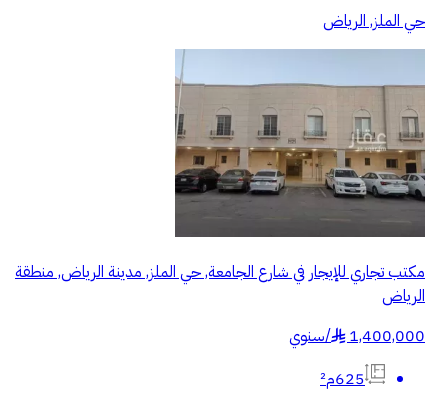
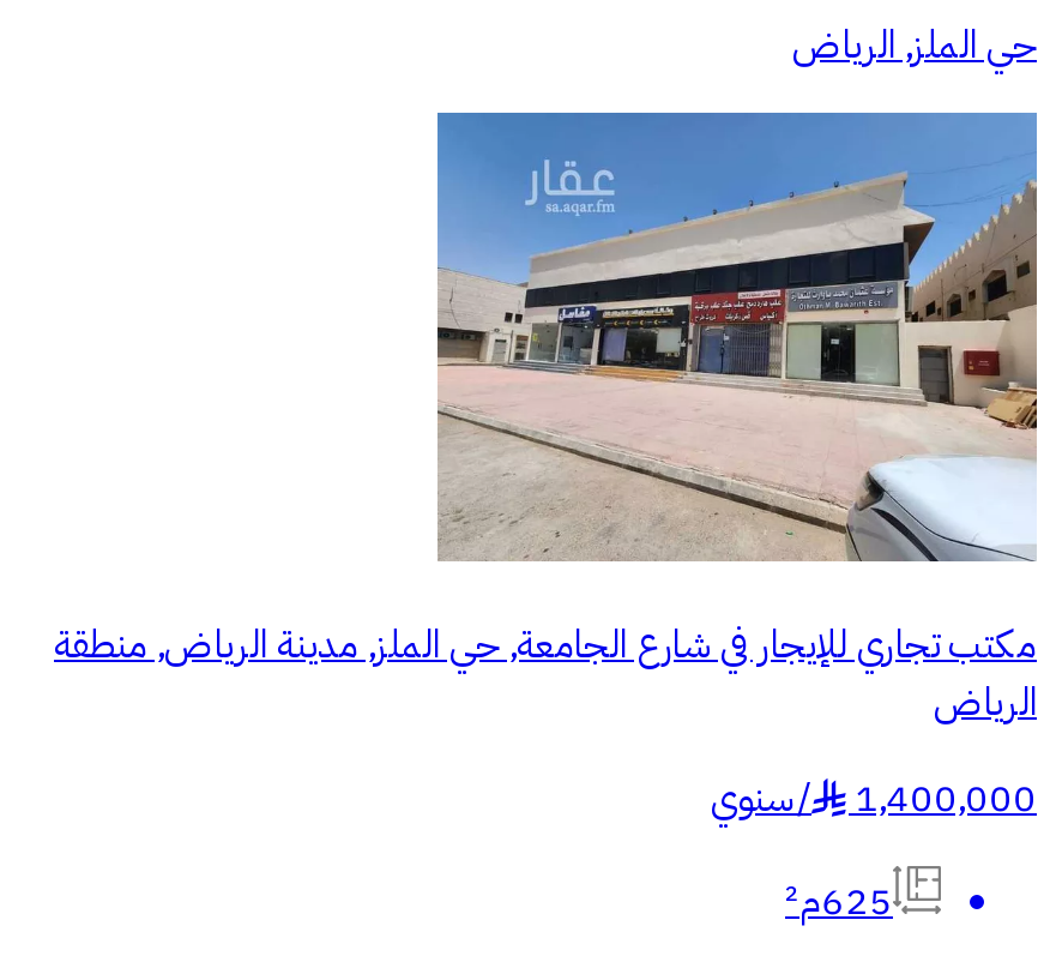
- [image]
+ [image]
